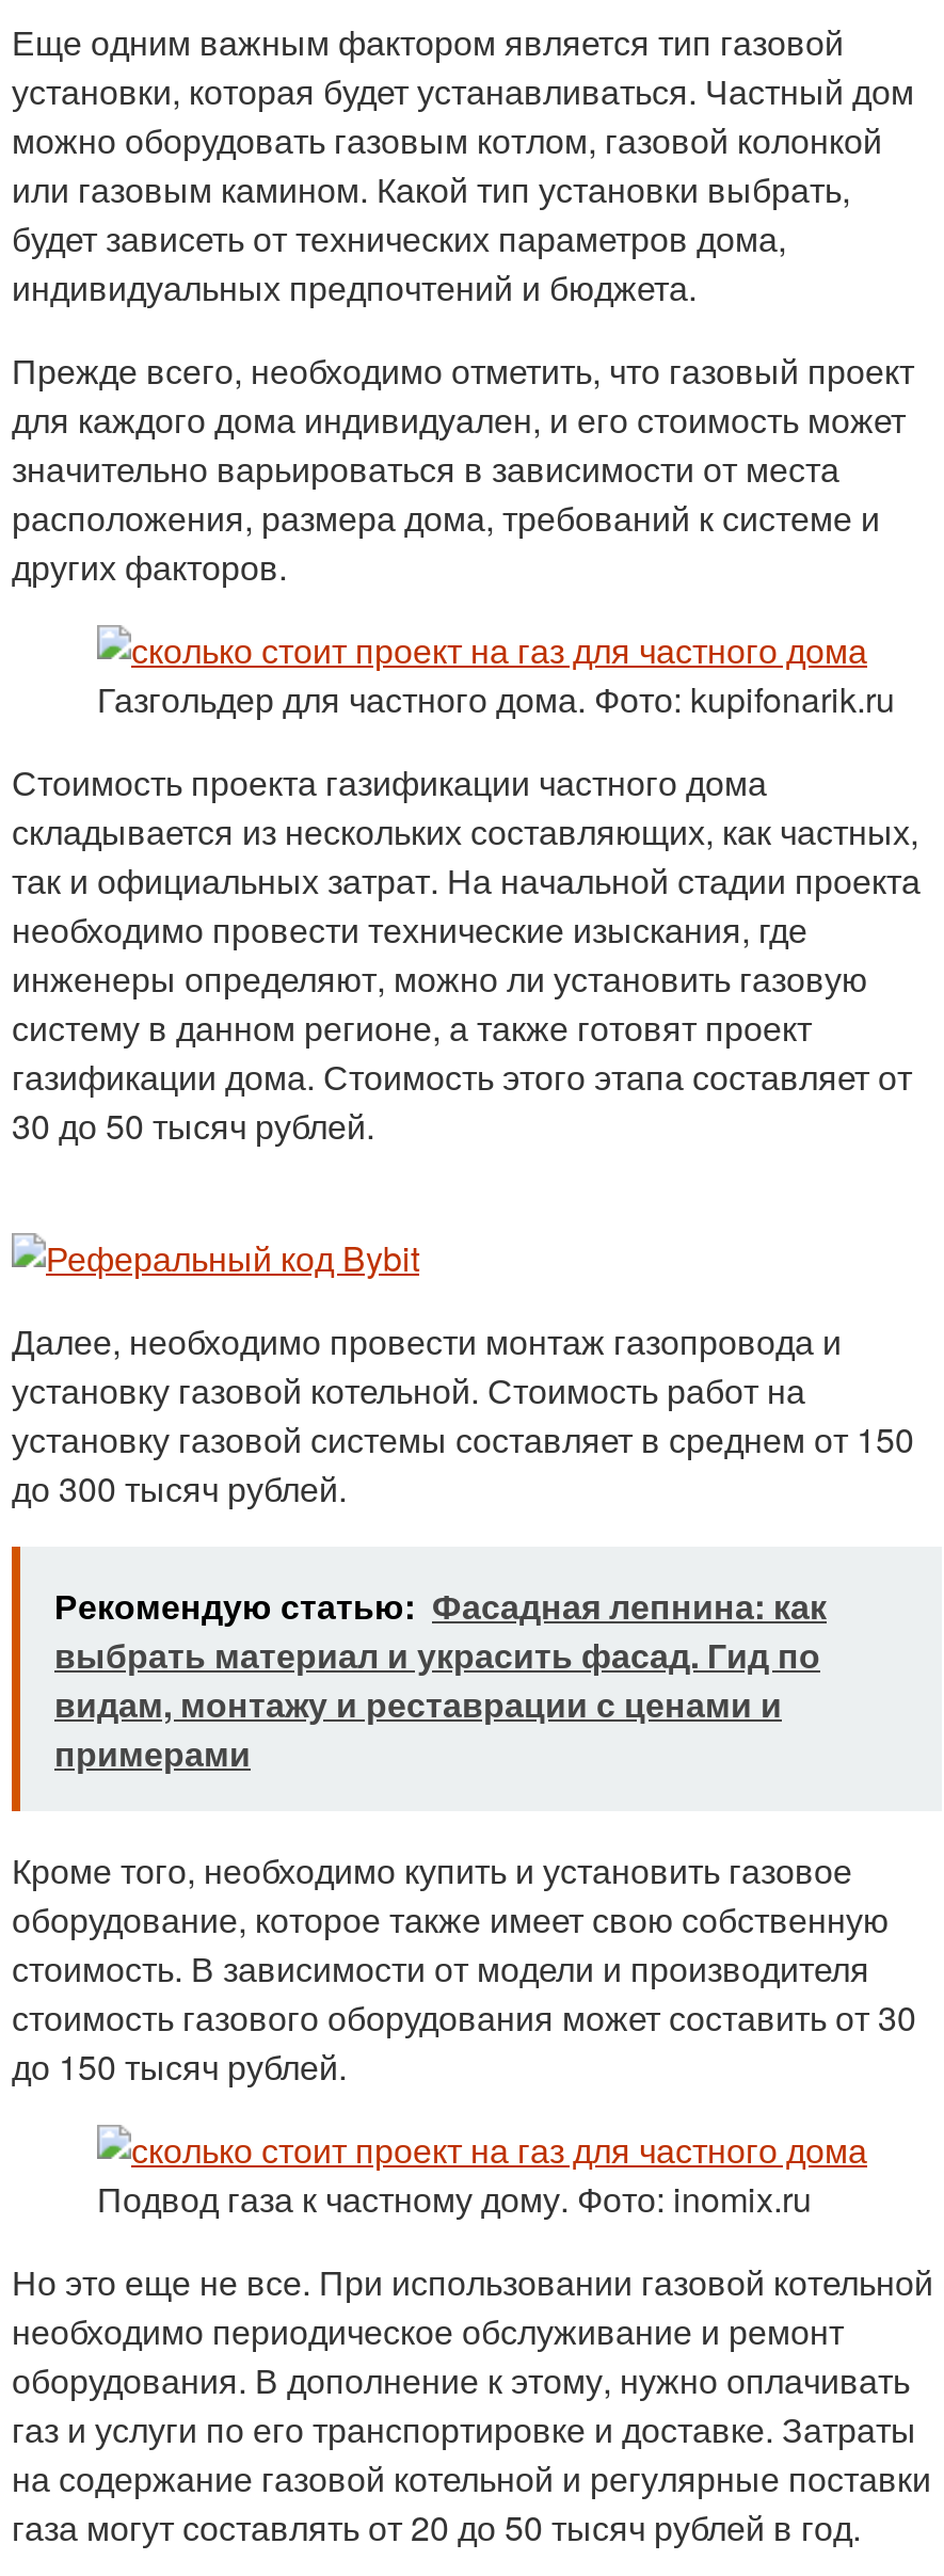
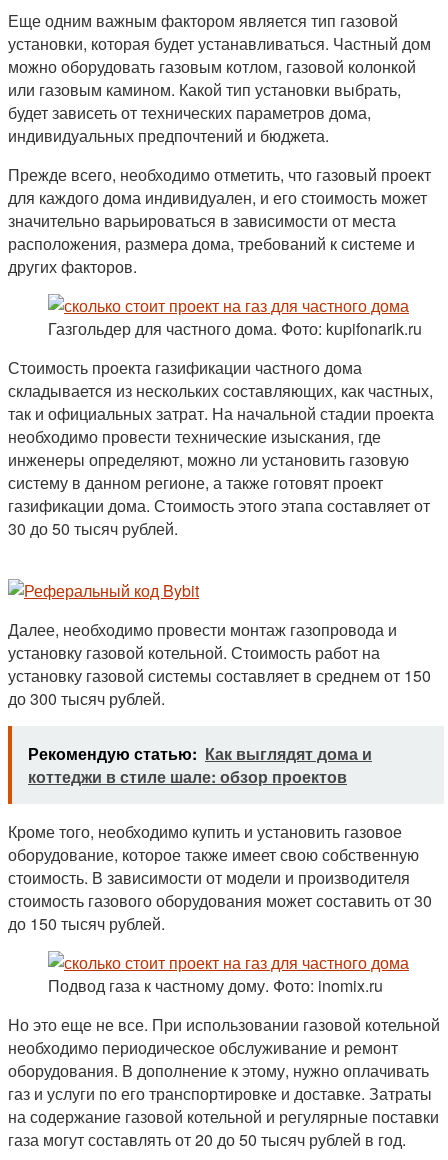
- Рекомендую статью: Фасадная лепнина: как
- выбрать материал и украсить фасад. Гид по
- видам, монтажу и реставрации с ценами и
- примерами
+ Рекомендую статью: Как выглядят дома и
+ коттеджи в стиле шале: обзор проектов
